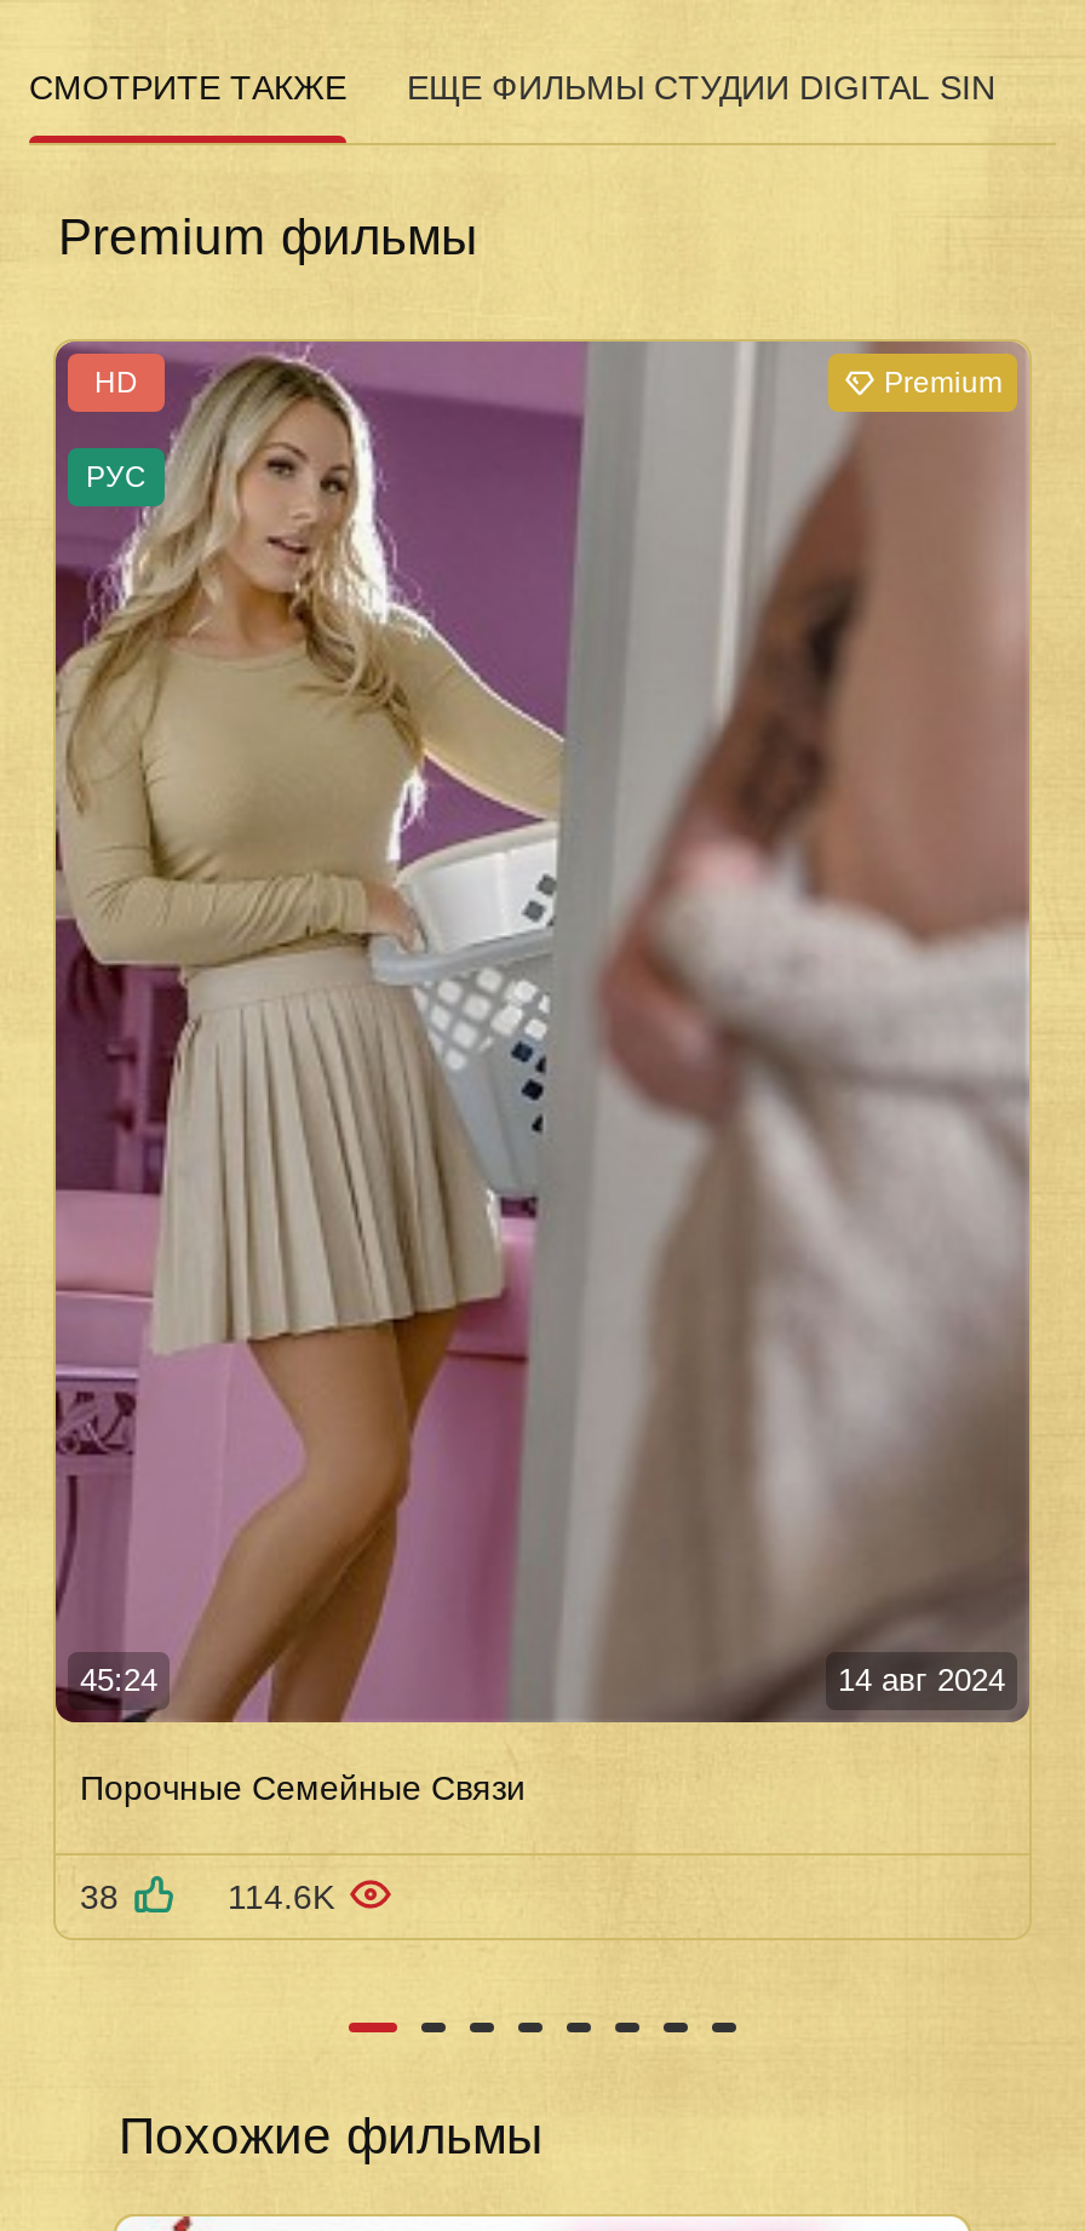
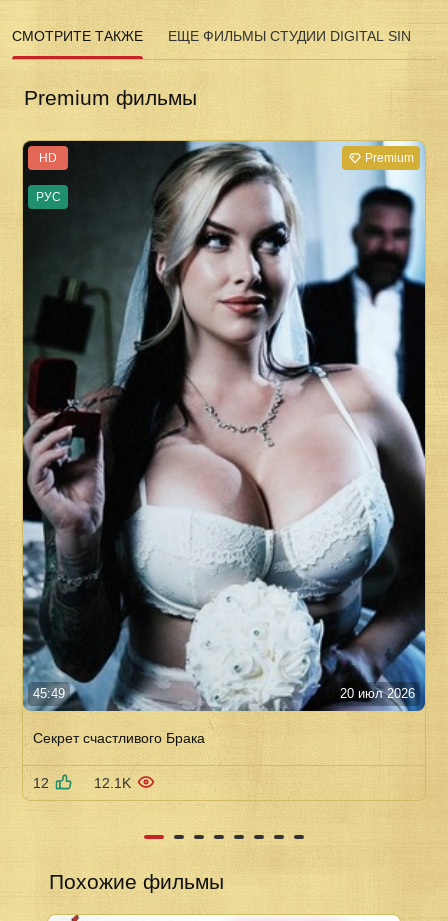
- [image]
- 45:24
- 14 авг 2024
+ [image]
+ 45:49
+ 20 июл 2026

- Порочные Семейные Связи
+ Секрет счастливого Брака

- 38
- 114.6K
+ 12
+ 12.1K
